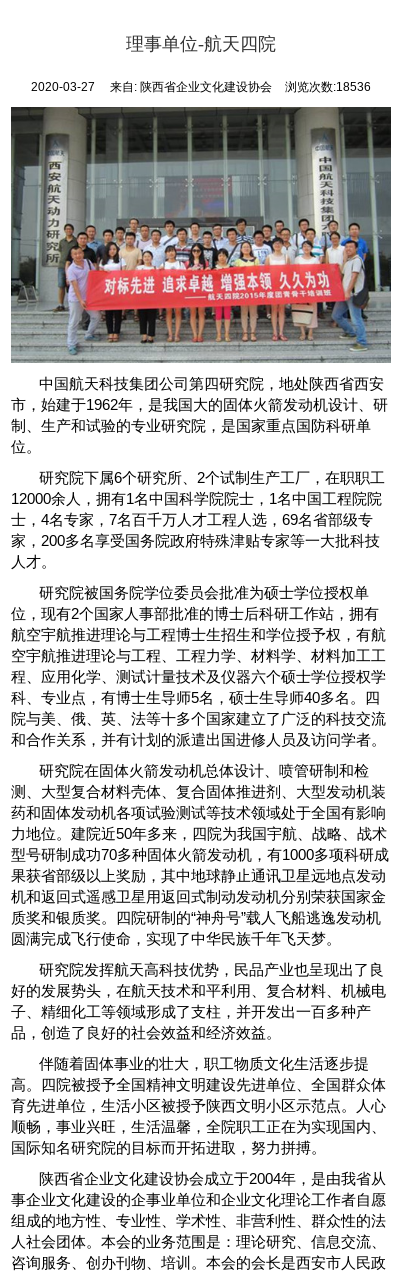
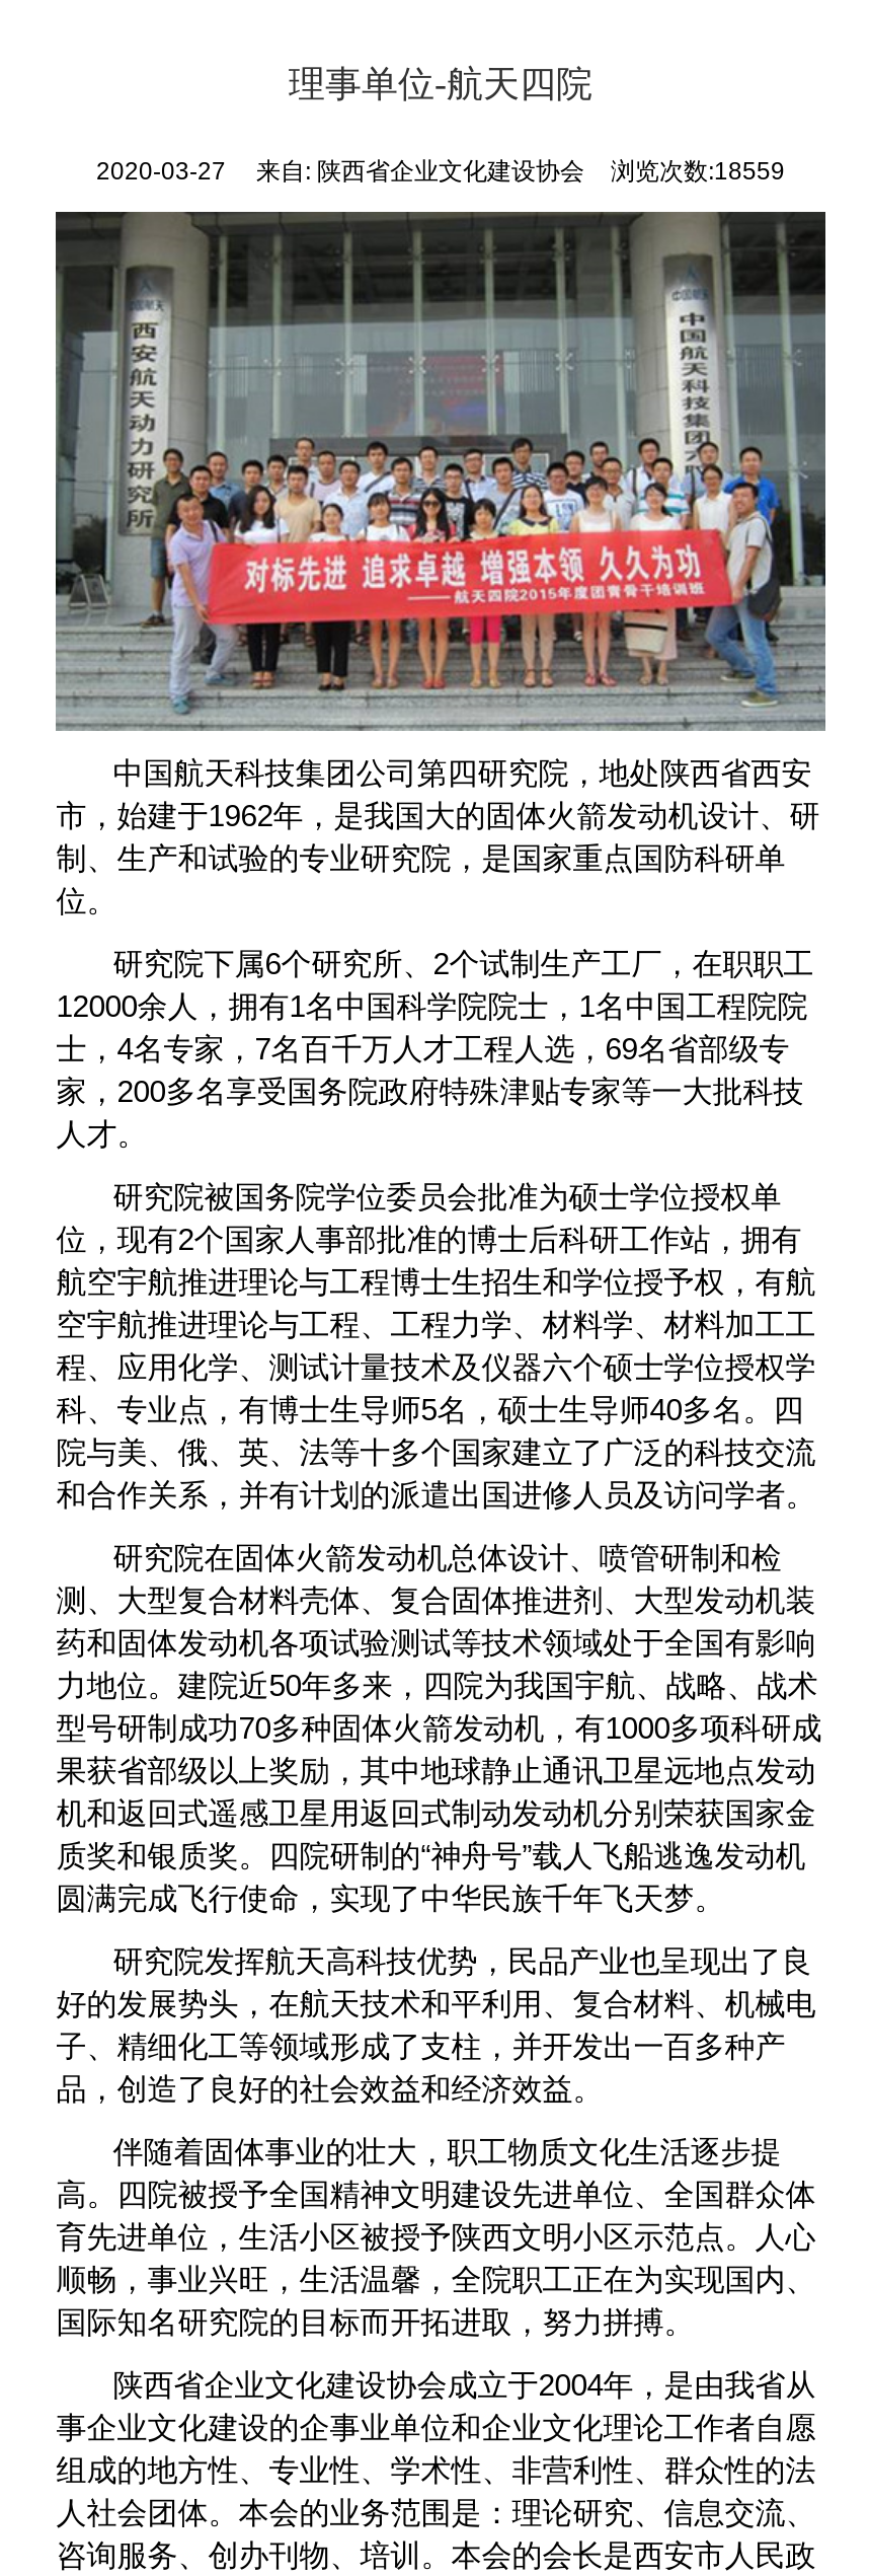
- 2020-03-27 来自:陕西省企业文化建设协会 浏览次数:18536
+ 2020-03-27 来自:陕西省企业文化建设协会 浏览次数:18559
